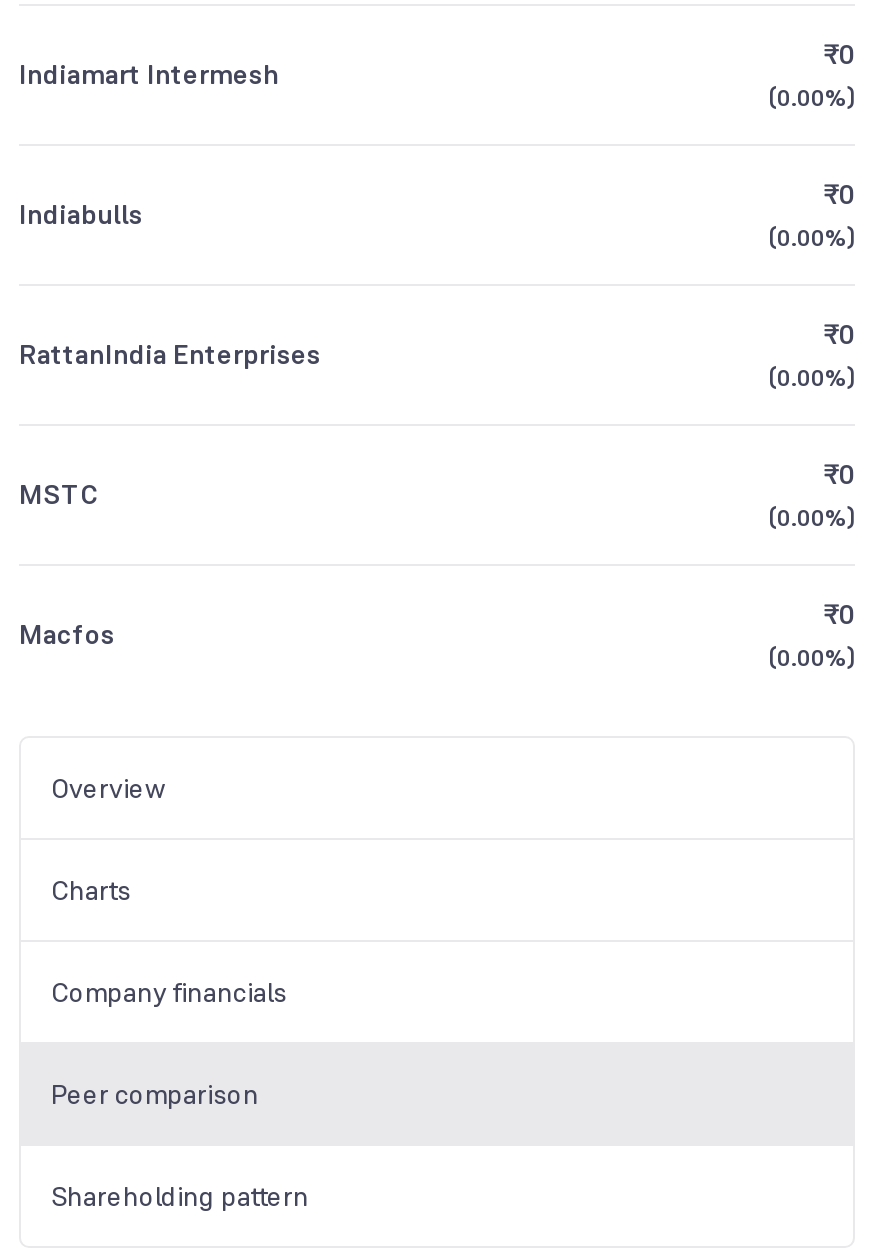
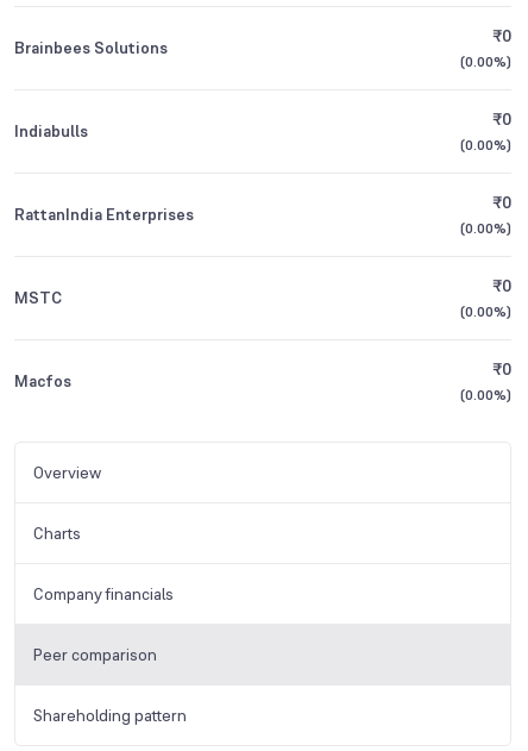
- Indiamart Intermesh
+ Brainbees Solutions
